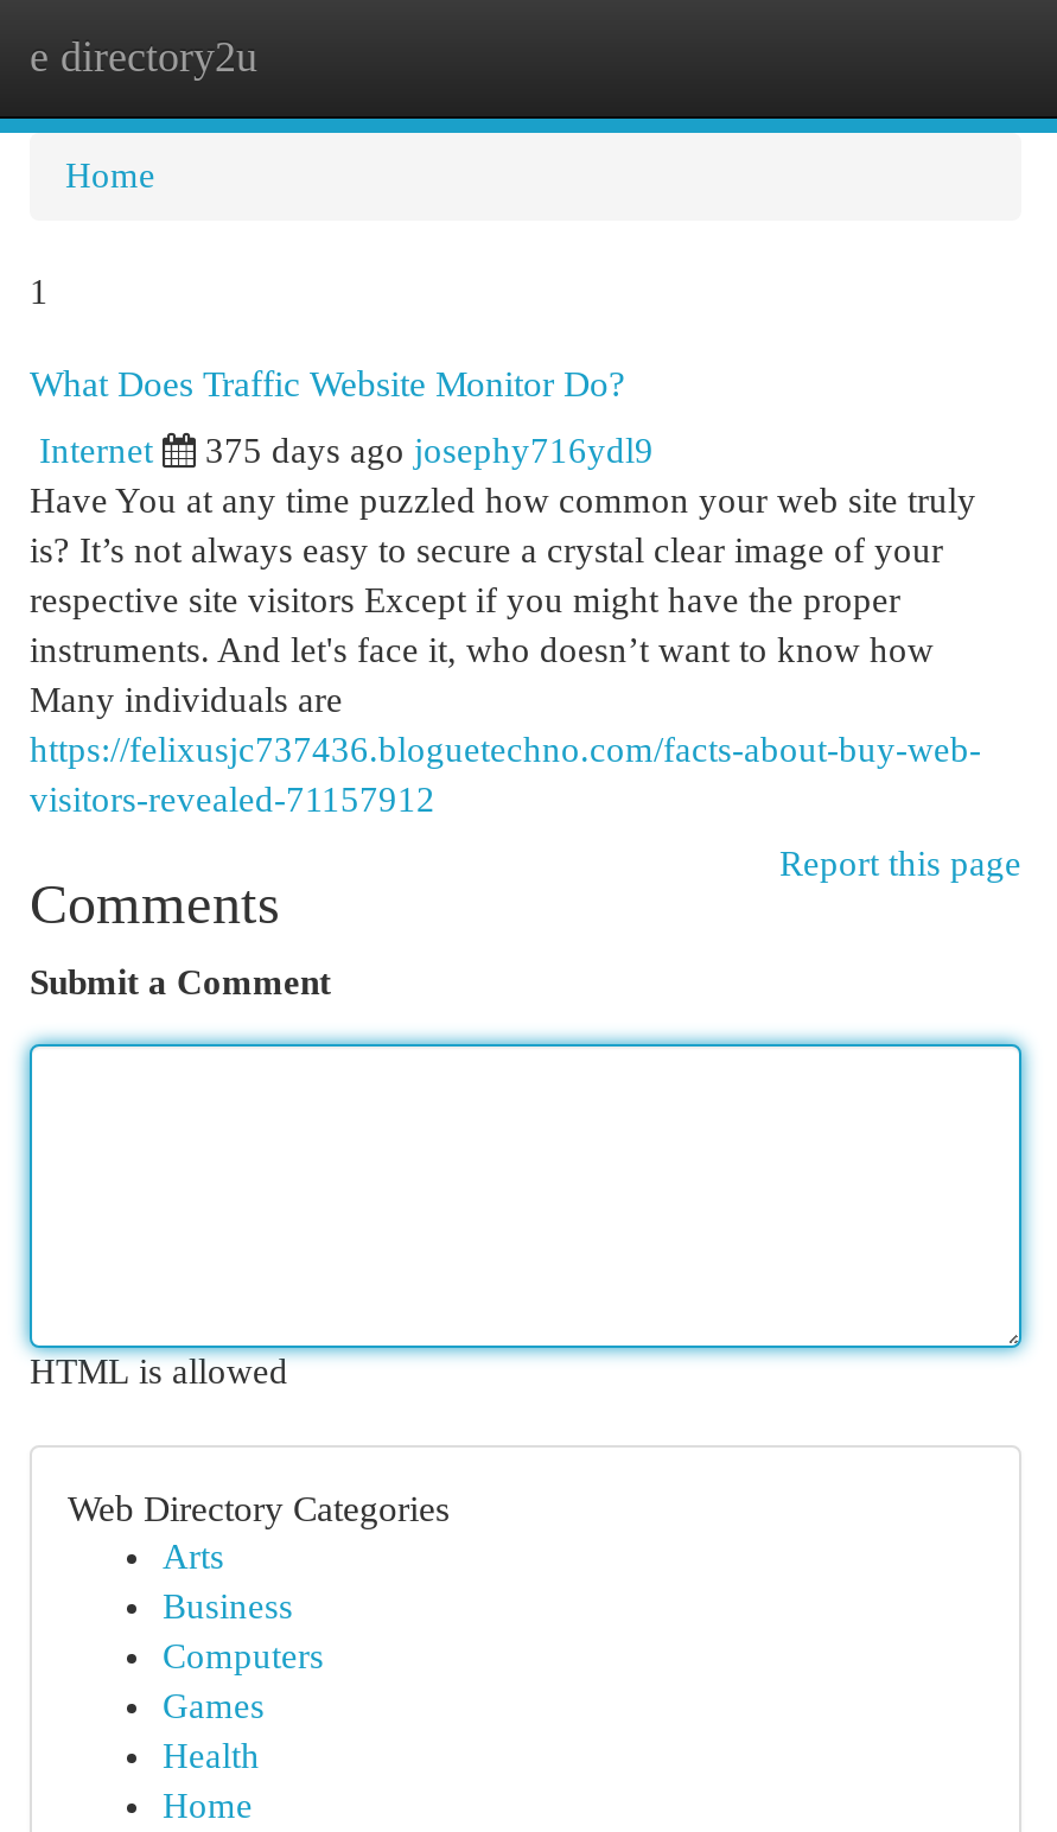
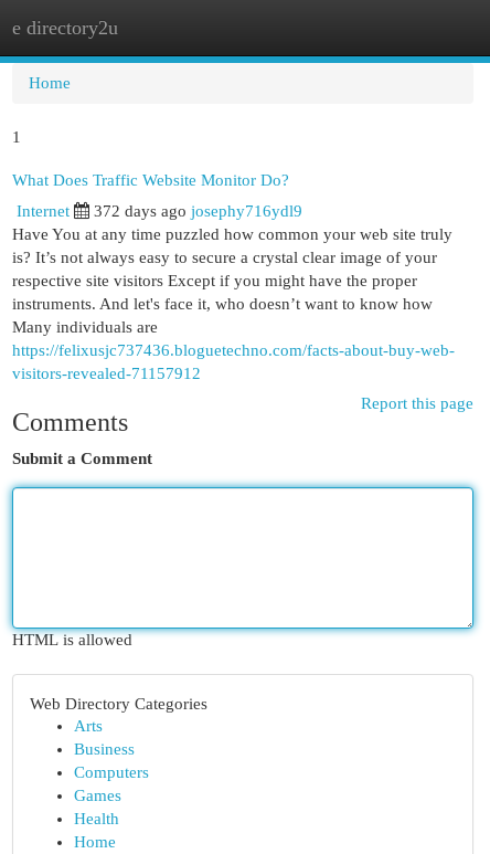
- 375 days ago josephy716ydl9
+ 372 days ago josephy716ydl9
